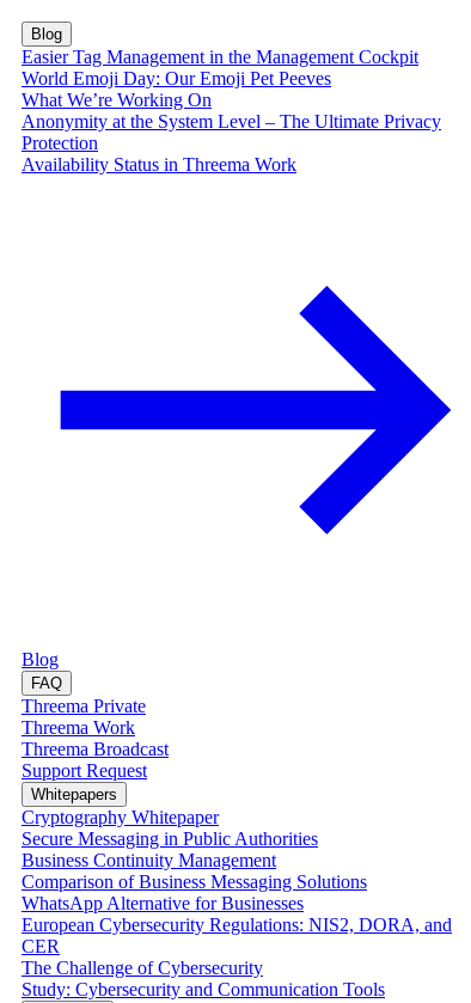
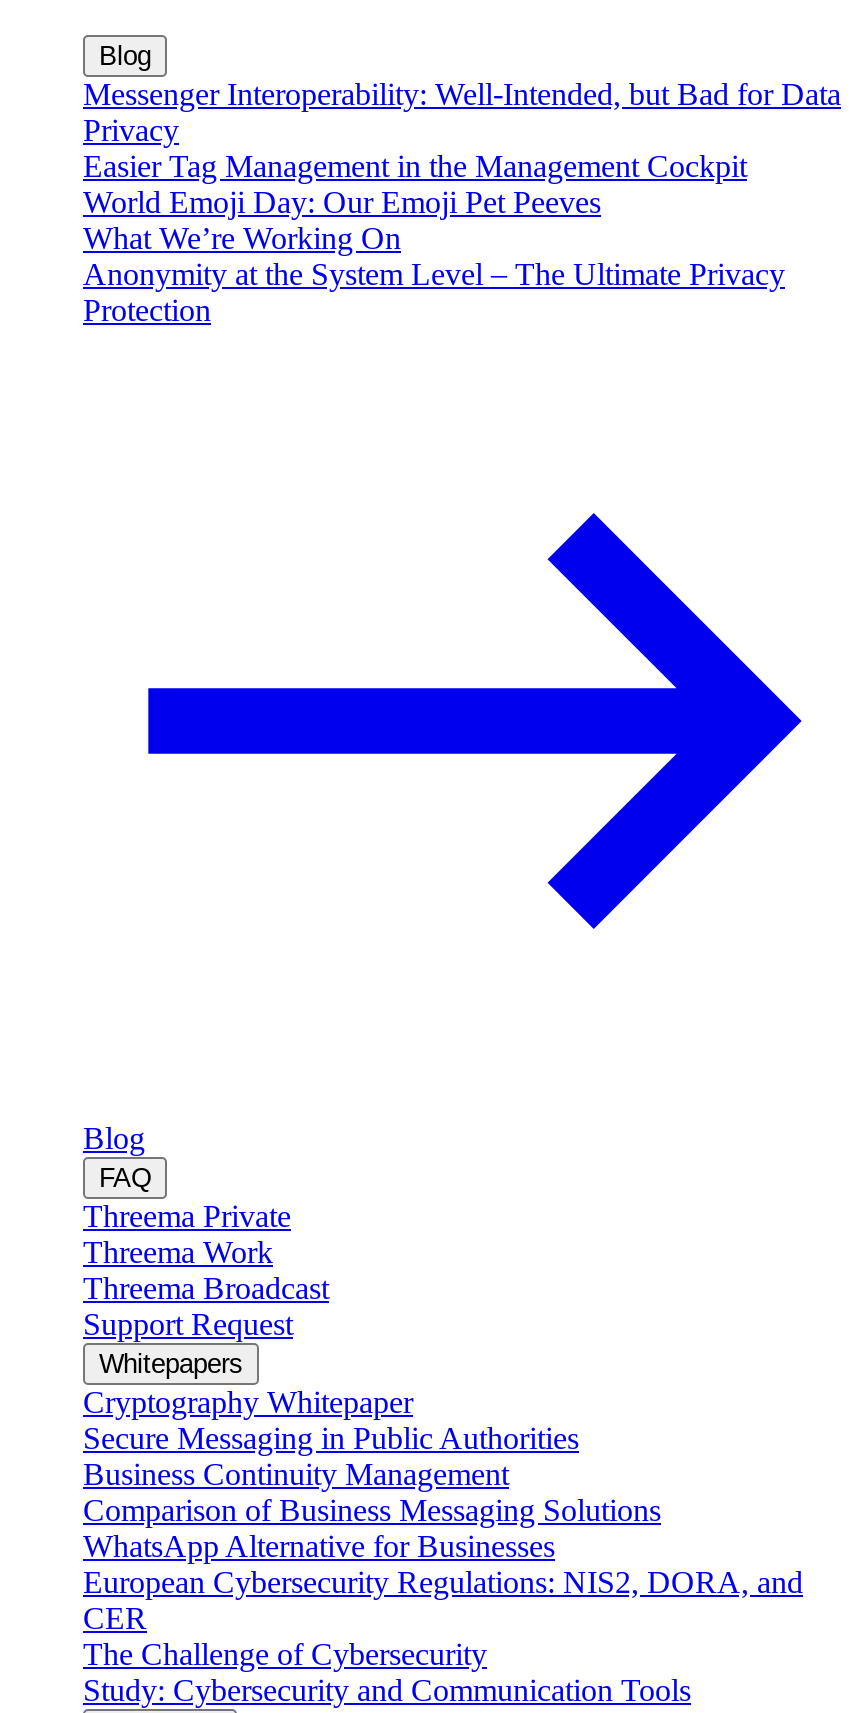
+ Messenger Interoperability: Well-Intended, but Bad for Data
+ Privacy

moved down: Easier Tag Management in the Management Cockpit | World Emoji Day: Our Emoji Pet Peeves | What We’re Working On | Anonymity at the System Level – The Ultimate Privacy | Protection

- Availability Status in Threema Work
